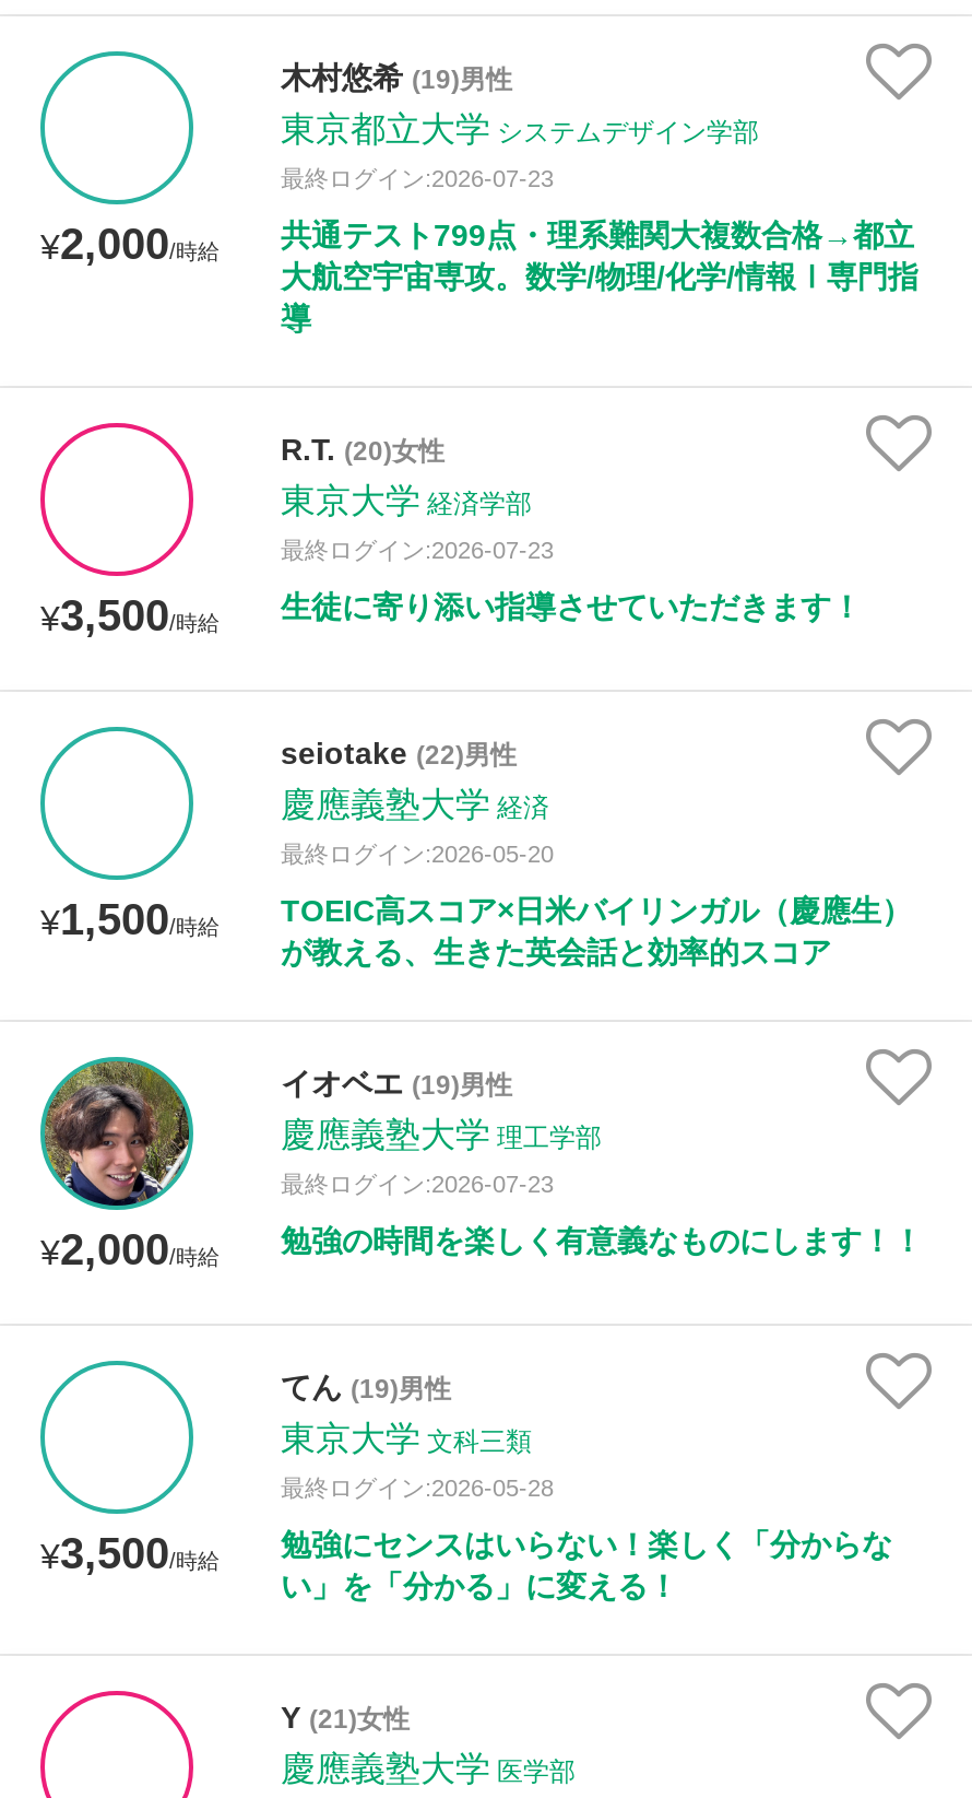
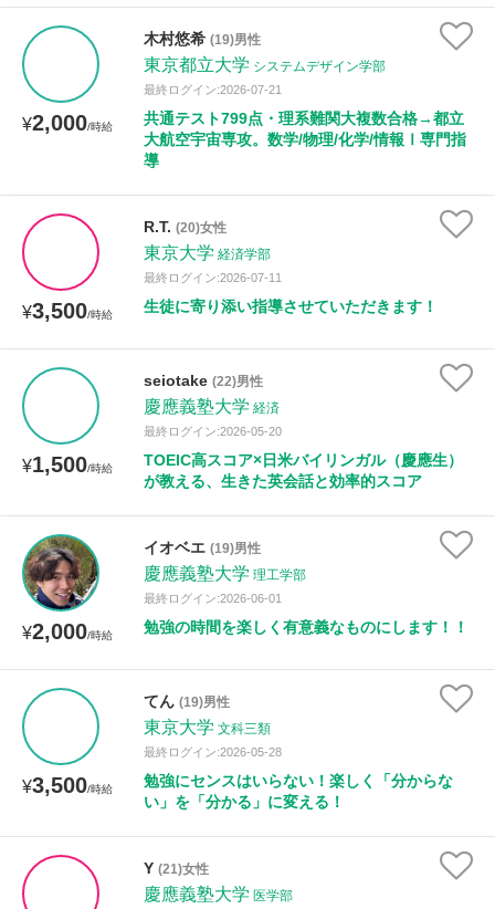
- 最終ログイン:2026-07-23
+ 最終ログイン:2026-07-21

- 最終ログイン:2026-07-23
+ 最終ログイン:2026-07-11

- 最終ログイン:2026-07-23
+ 最終ログイン:2026-06-01
